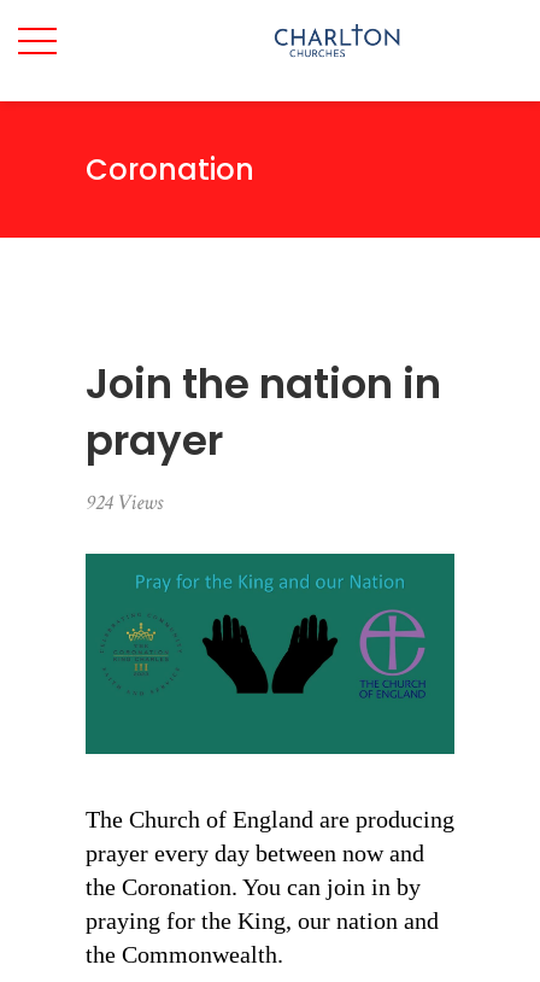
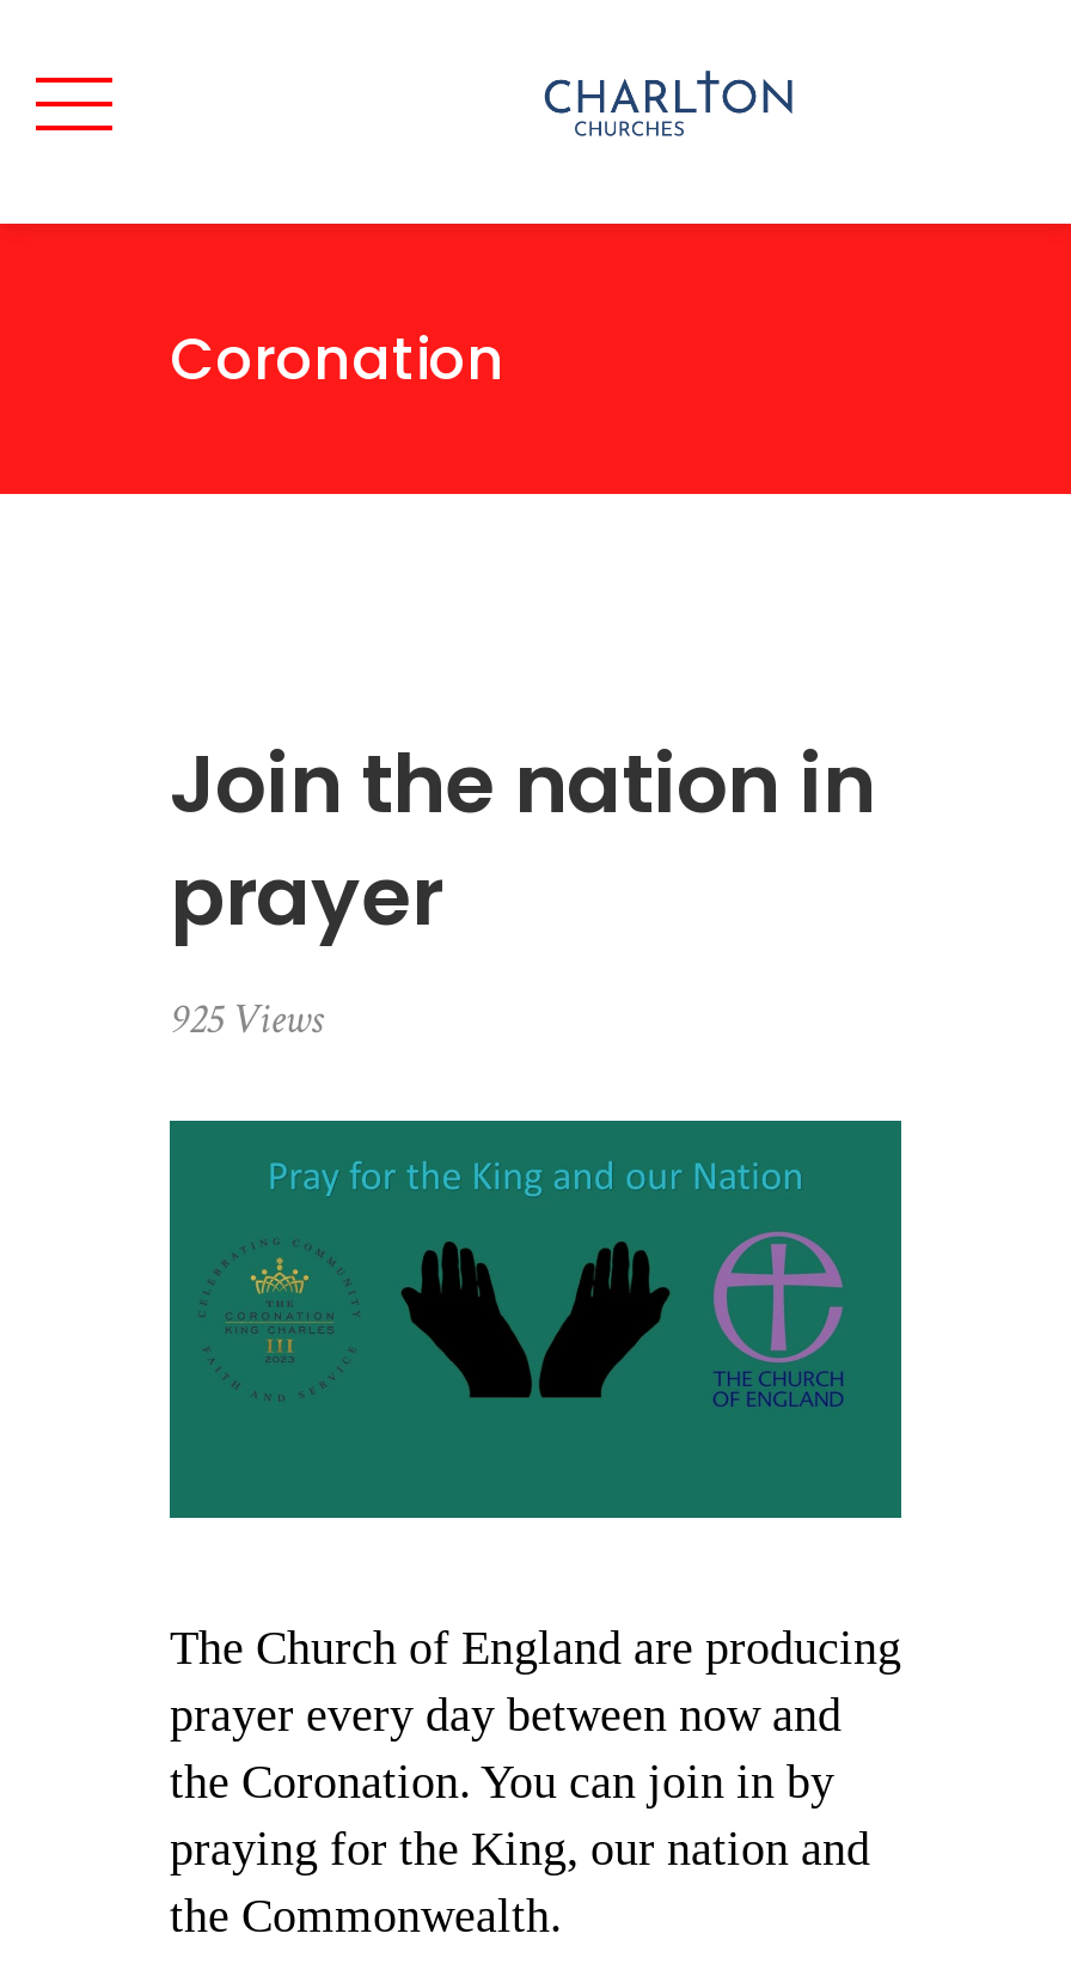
- 924 Views
+ 925 Views
